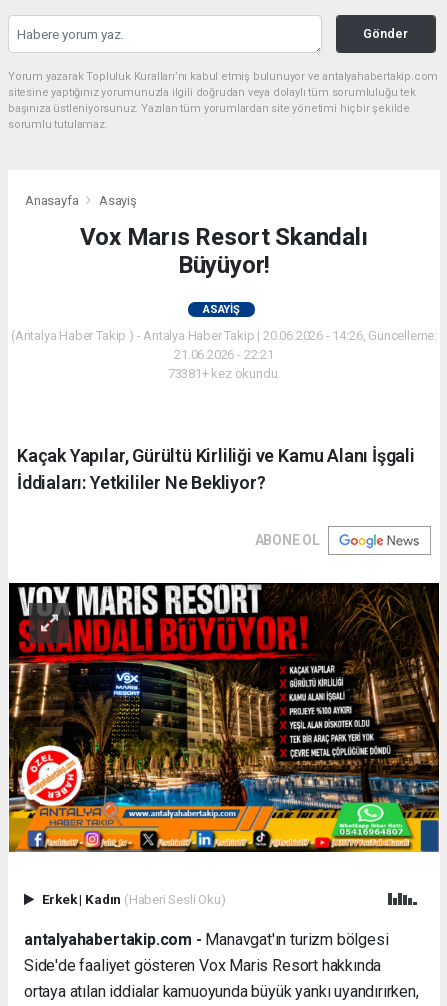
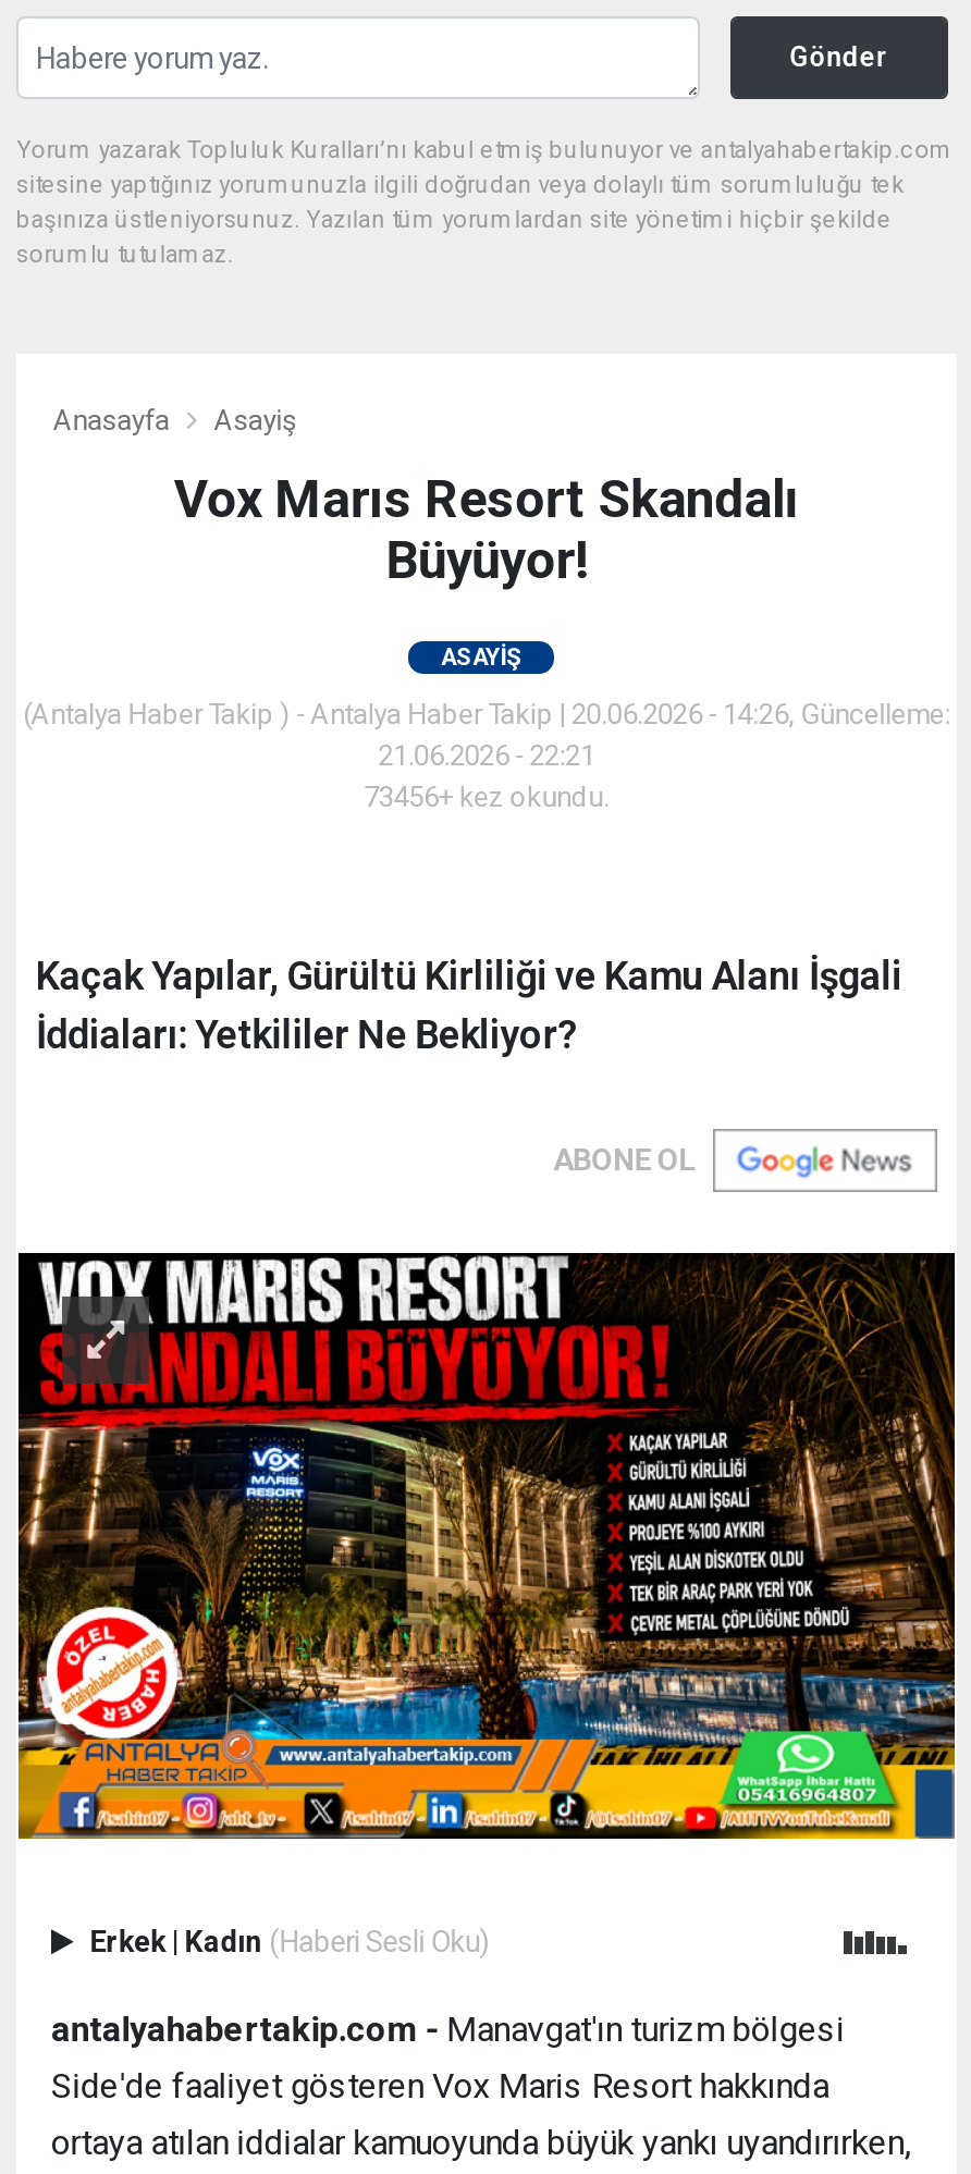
- 73381+ kez okundu.
+ 73456+ kez okundu.
